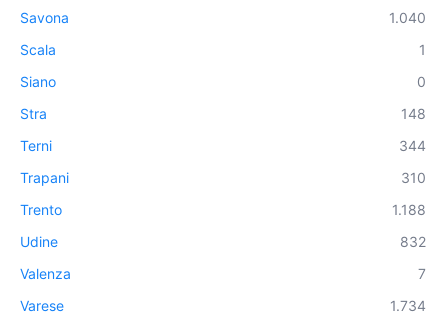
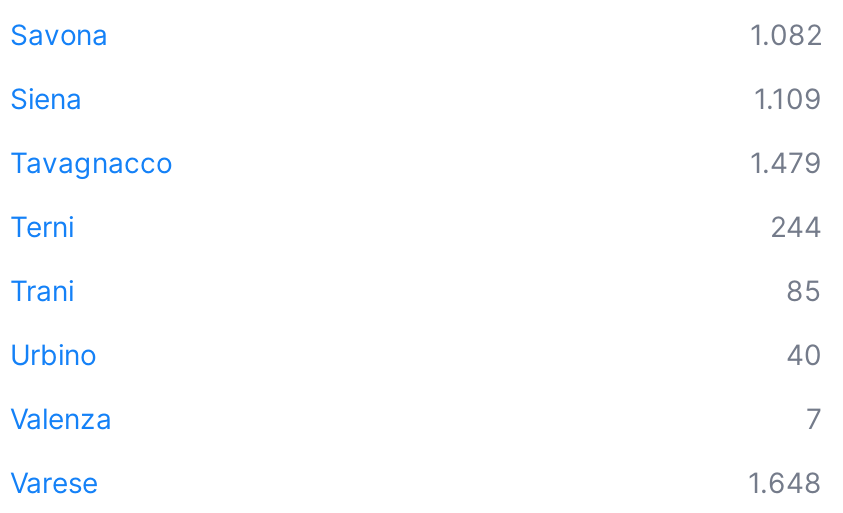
- 1.040
- Scala
- 1
- Siano
- 0
- Stra
- 148
+ 1.082
+ Siena
+ 1.109
+ Tavagnacco
+ 1.479

- 344
- Trapani
- 310
- Trento
- 1.188
- Udine
- 832
+ 244
+ Trani
+ 85
+ Urbino
+ 40

- 1.734
+ 1.648
